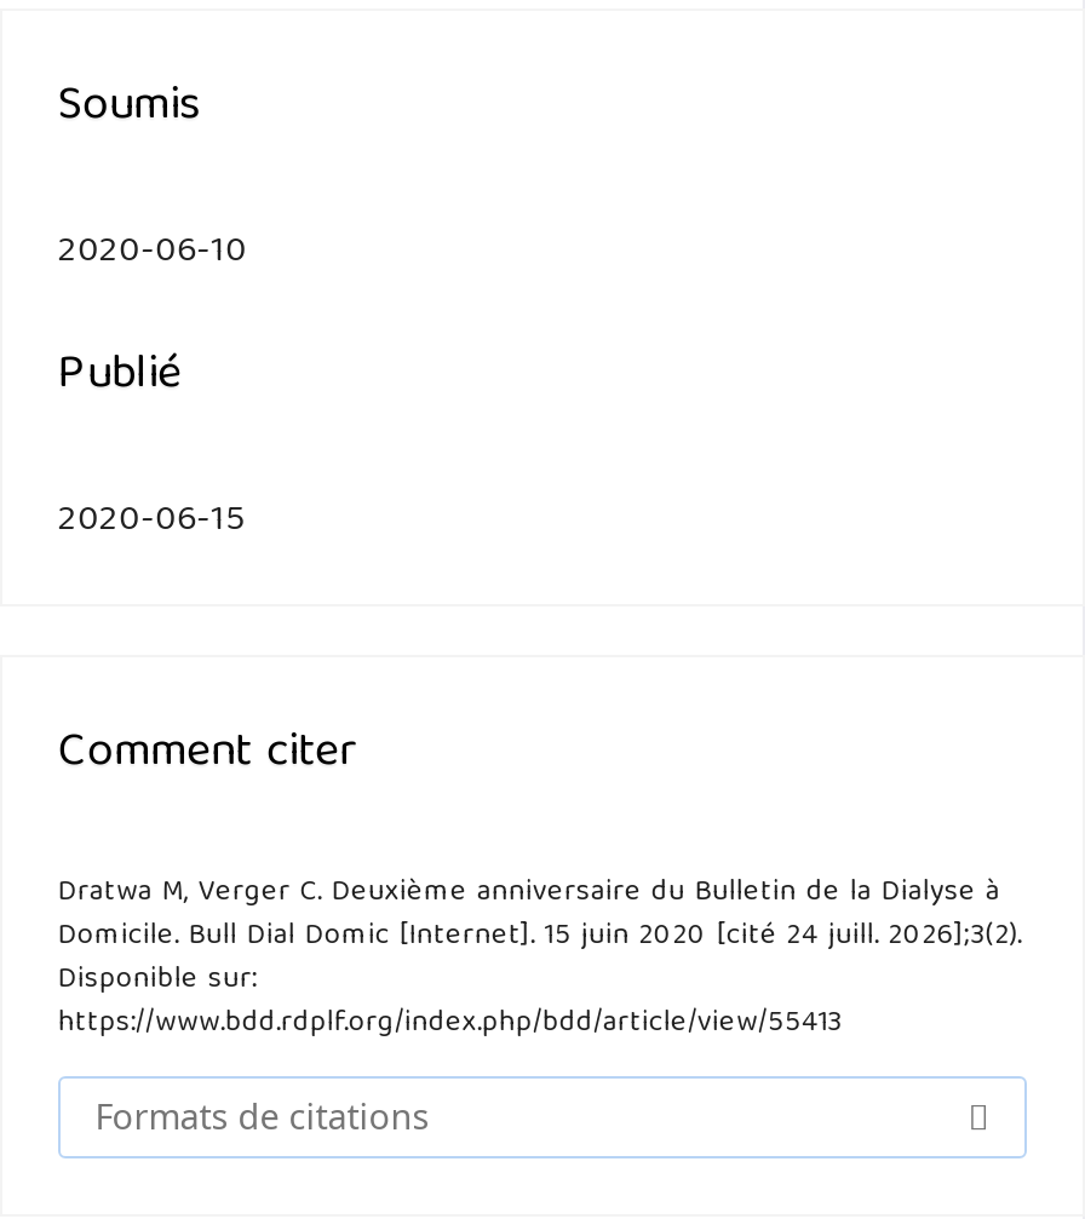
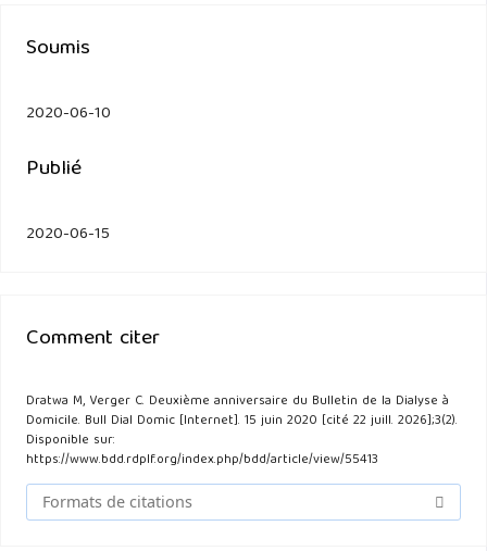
- Domicile. Bull Dial Domic [Internet]. 15 juin 2020 [cité 24 juill. 2026];3(2).
+ Domicile. Bull Dial Domic [Internet]. 15 juin 2020 [cité 22 juill. 2026];3(2).
